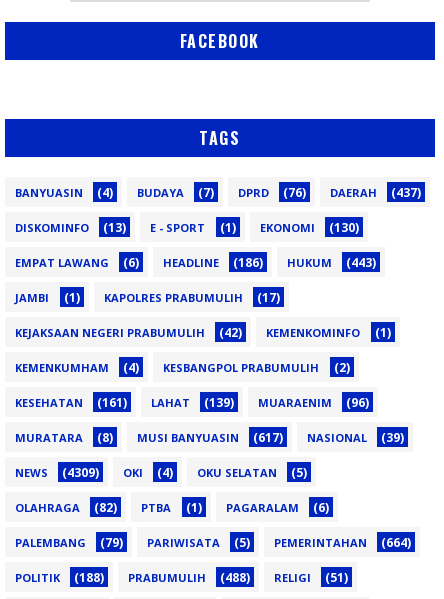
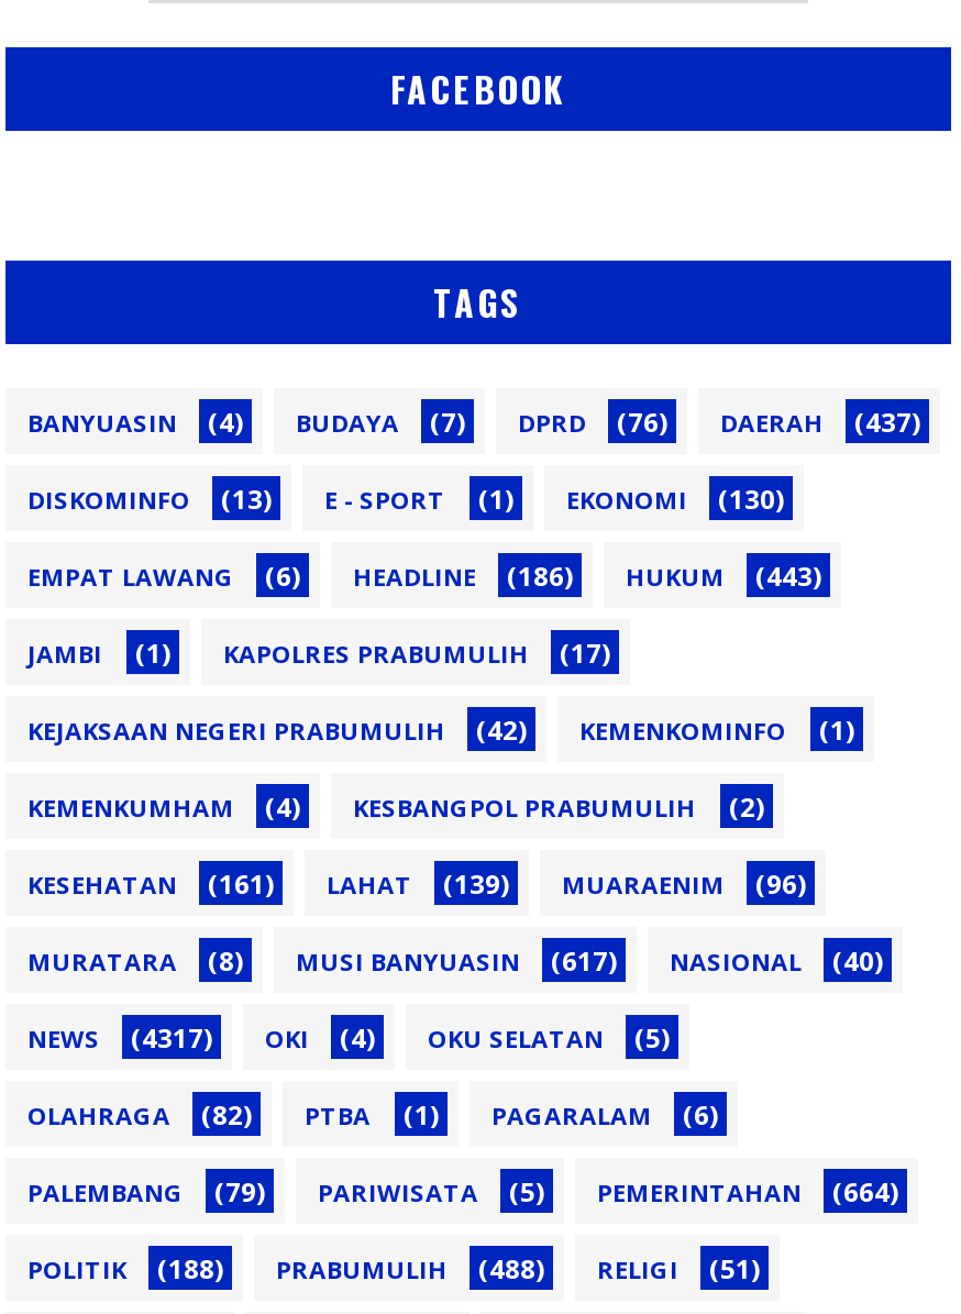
- MURATARA (8) MUSI BANYUASIN (617) NASIONAL (39)
+ MURATARA (8) MUSI BANYUASIN (617) NASIONAL (40)

- NEWS (4309) OKI (4) OKU SELATAN (5)
+ NEWS (4317) OKI (4) OKU SELATAN (5)
